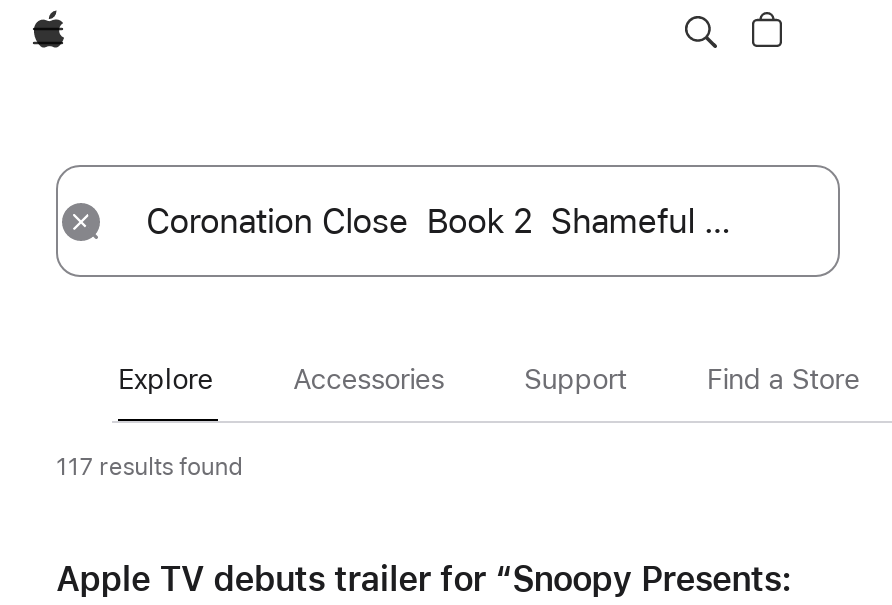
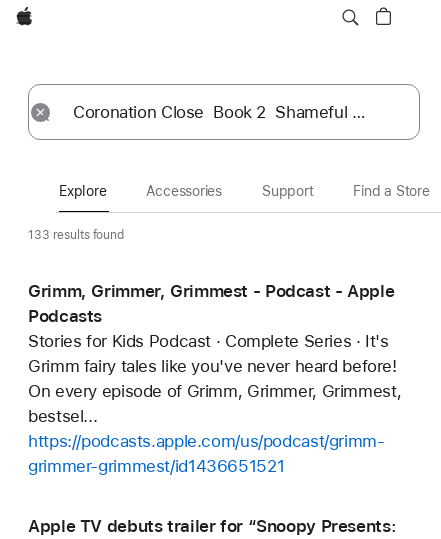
- 117 results found
+ 133 results found
+ Grimm, Grimmer, Grimmest - Podcast - Apple
+ Podcasts
+ Stories for Kids Podcast · Complete Series · It's
+ Grimm fairy tales like you've never heard before!
+ On every episode of Grimm, Grimmer, Grimmest,
+ bestsel...
+ https://podcasts.apple.com/us/podcast/grimm-
+ grimmer-grimmest/id1436651521
